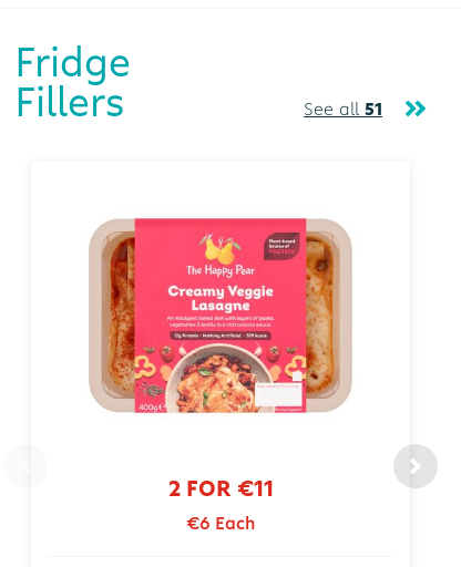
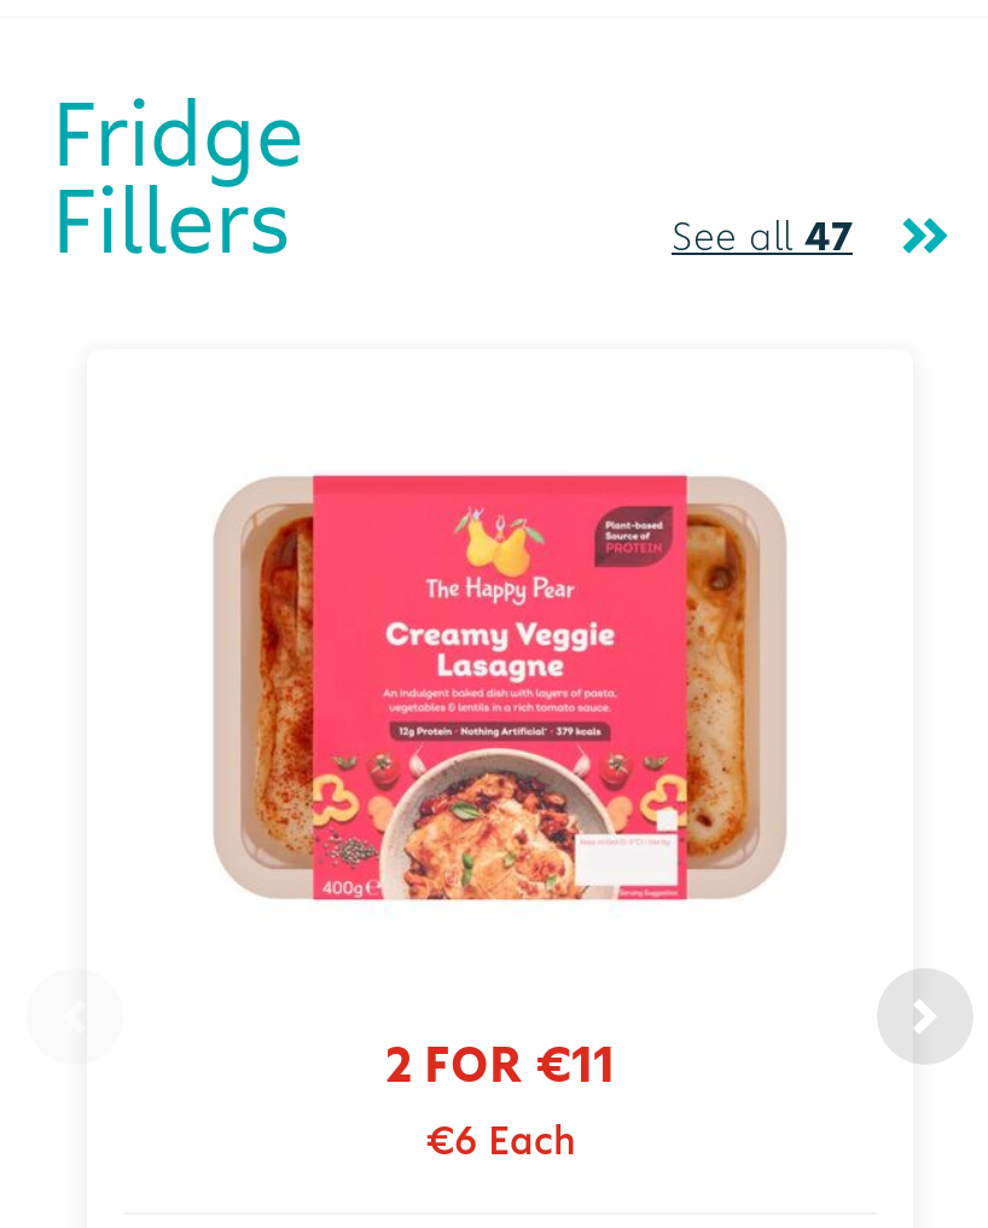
- See all 51
+ See all 47
